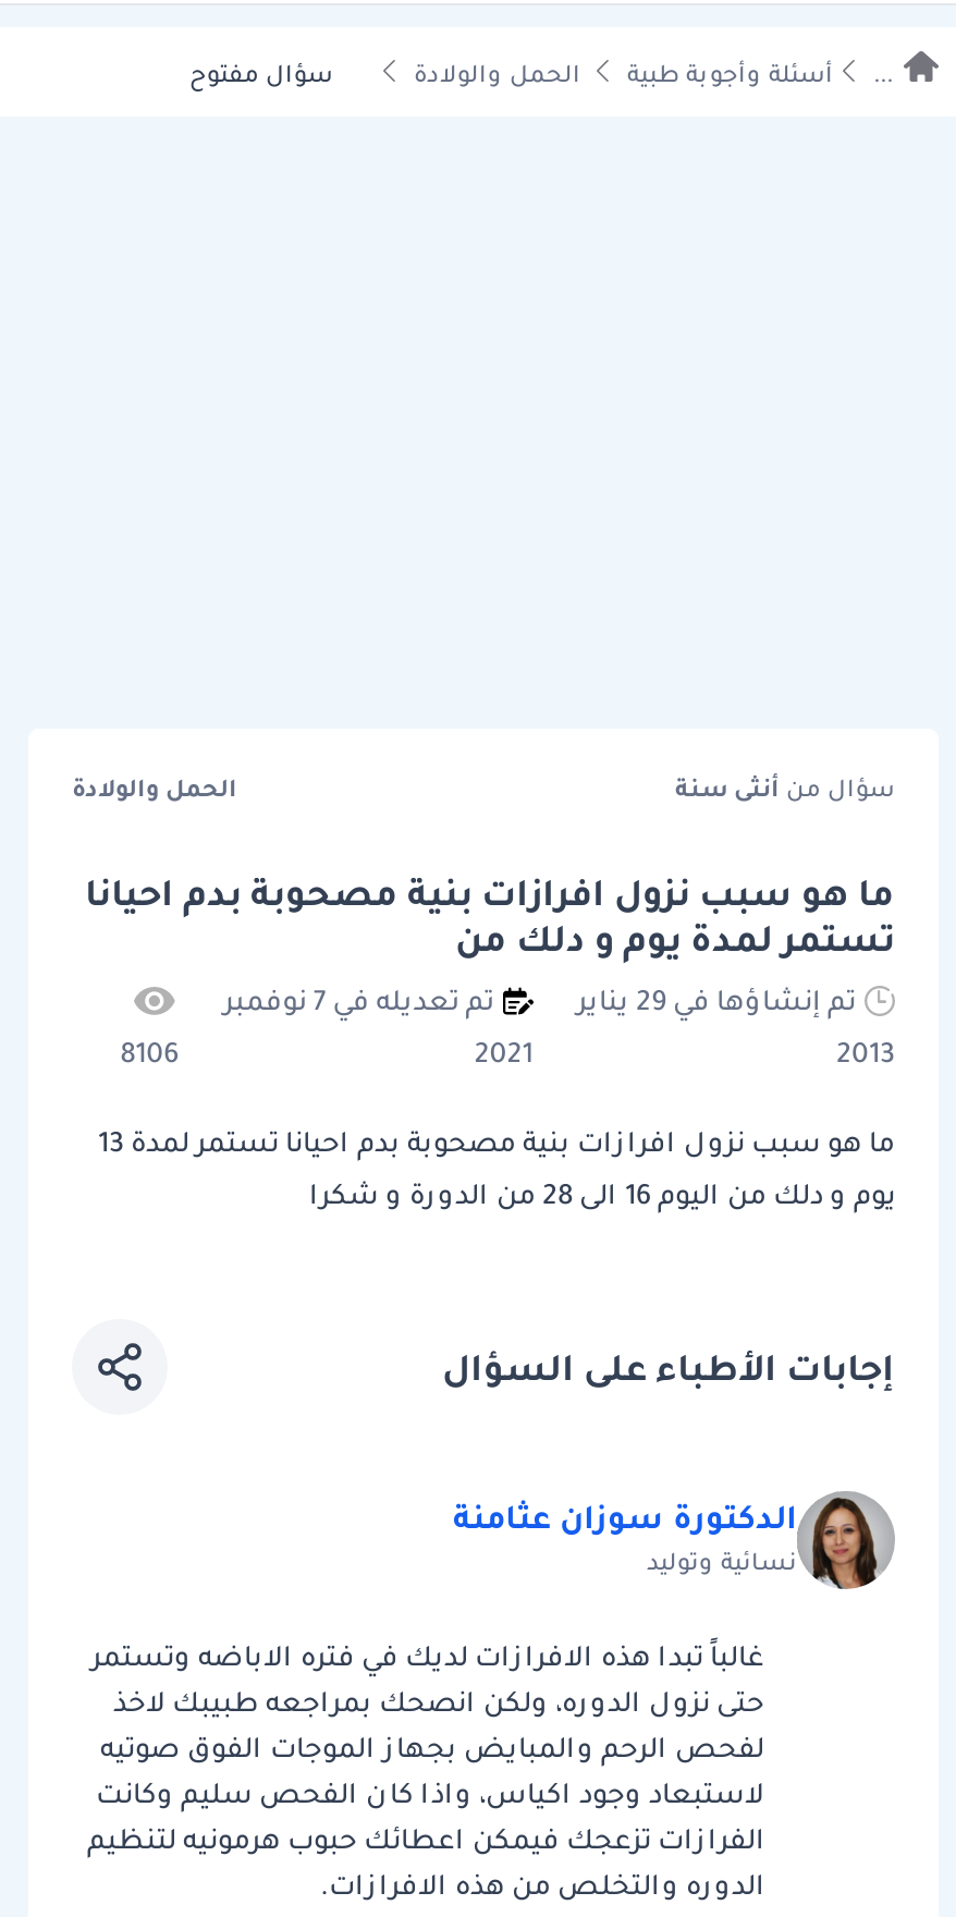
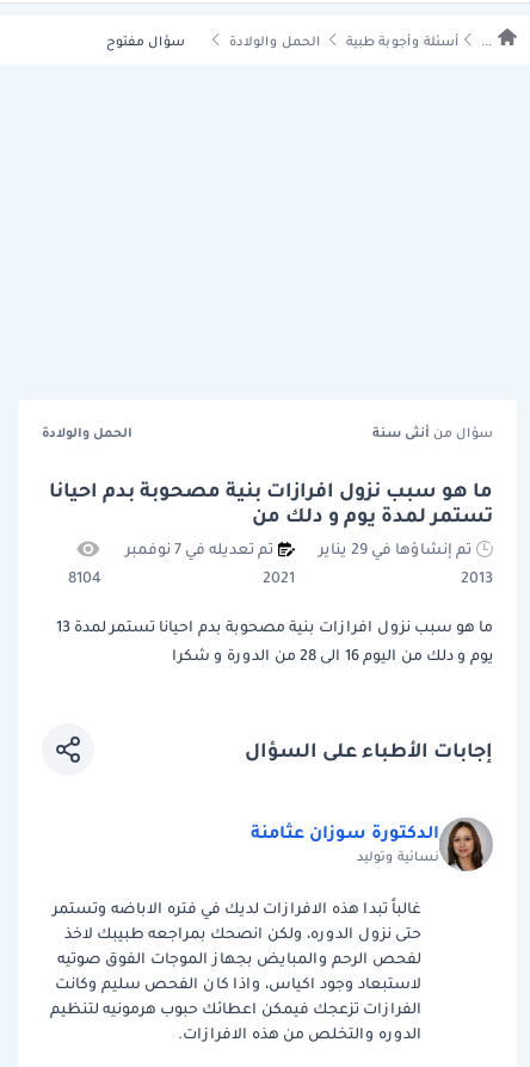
- 8106
+ 8104
